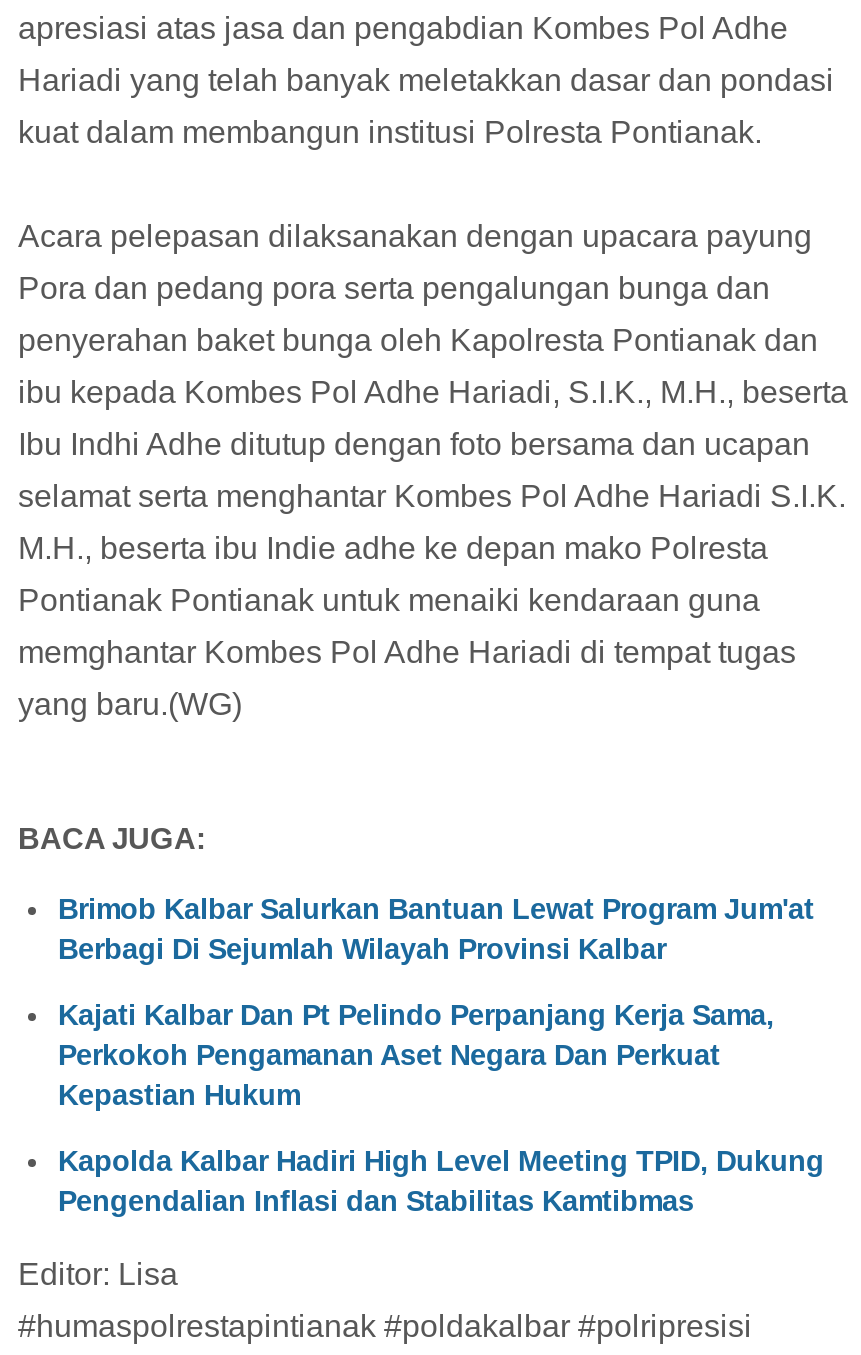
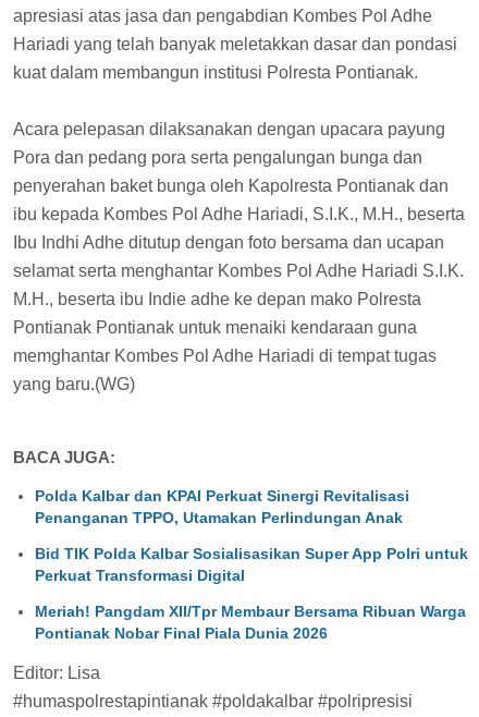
- Brimob Kalbar Salurkan Bantuan Lewat Program Jum'at
- Berbagi Di Sejumlah Wilayah Provinsi Kalbar
+ Polda Kalbar dan KPAI Perkuat Sinergi Revitalisasi
+ Penanganan TPPO, Utamakan Perlindungan Anak

- Kajati Kalbar Dan Pt Pelindo Perpanjang Kerja Sama,
- Perkokoh Pengamanan Aset Negara Dan Perkuat
- Kepastian Hukum
+ Bid TIK Polda Kalbar Sosialisasikan Super App Polri untuk
+ Perkuat Transformasi Digital

- Kapolda Kalbar Hadiri High Level Meeting TPID, Dukung
- Pengendalian Inflasi dan Stabilitas Kamtibmas
+ Meriah! Pangdam XII/Tpr Membaur Bersama Ribuan Warga
+ Pontianak Nobar Final Piala Dunia 2026
